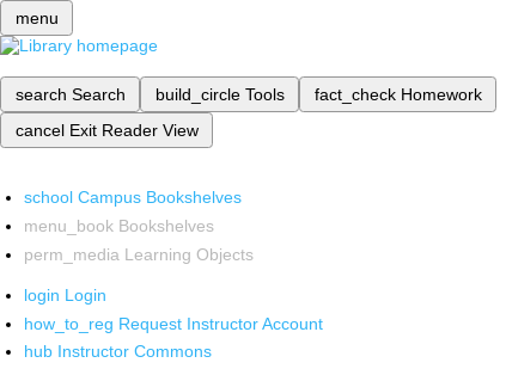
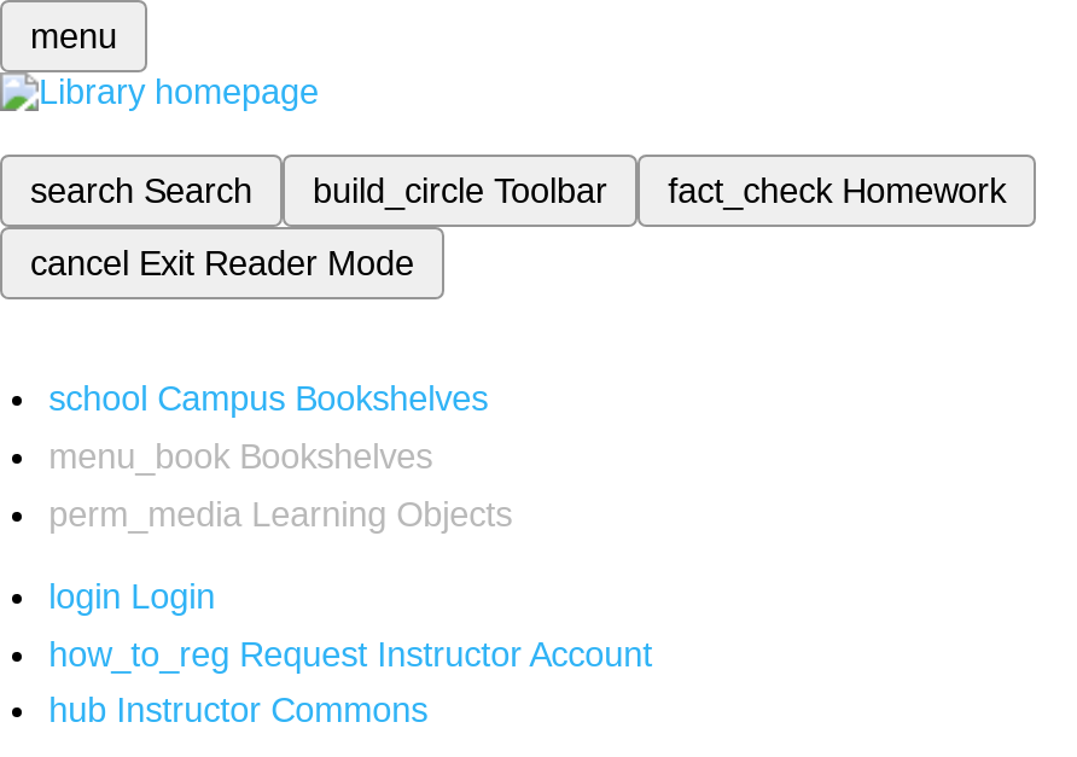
- build_circle Tools
+ build_circle Toolbar

- cancel Exit Reader View
+ cancel Exit Reader Mode
